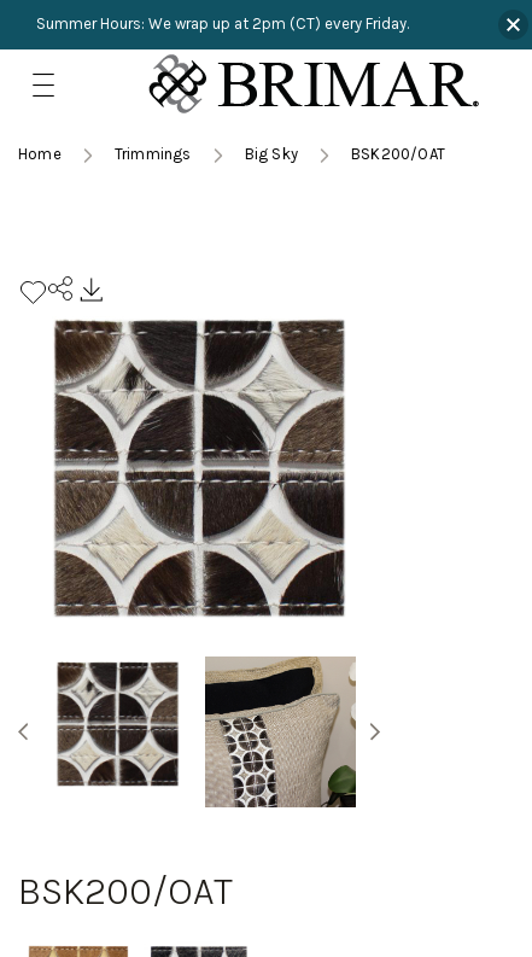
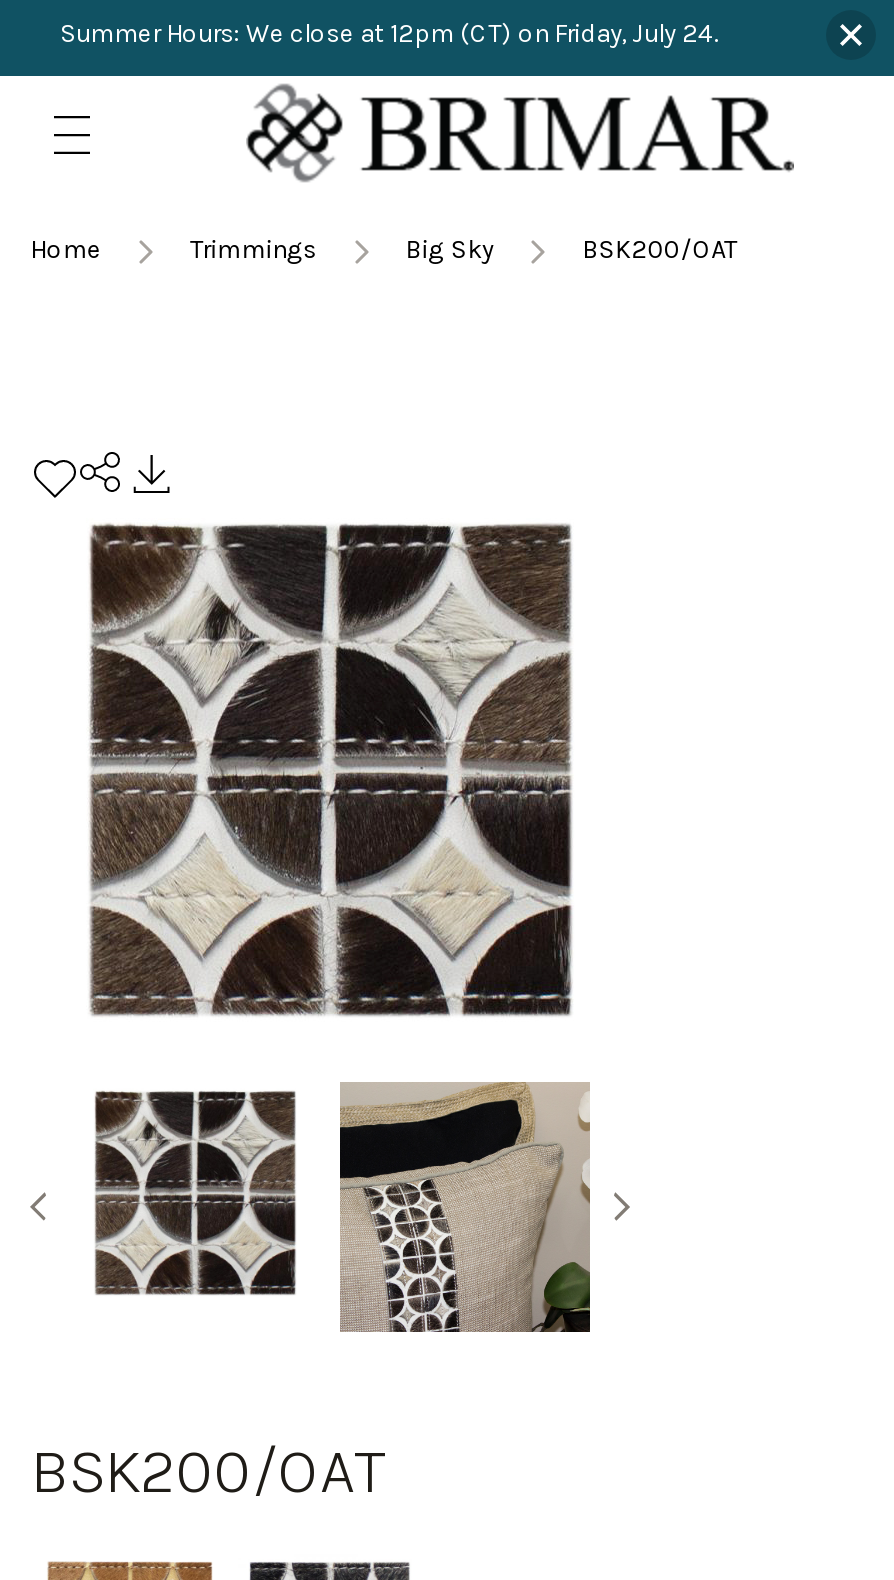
- Summer Hours: We wrap up at 2pm (CT) every Friday.
+ Summer Hours: We close at 12pm (CT) on Friday, July 24.
